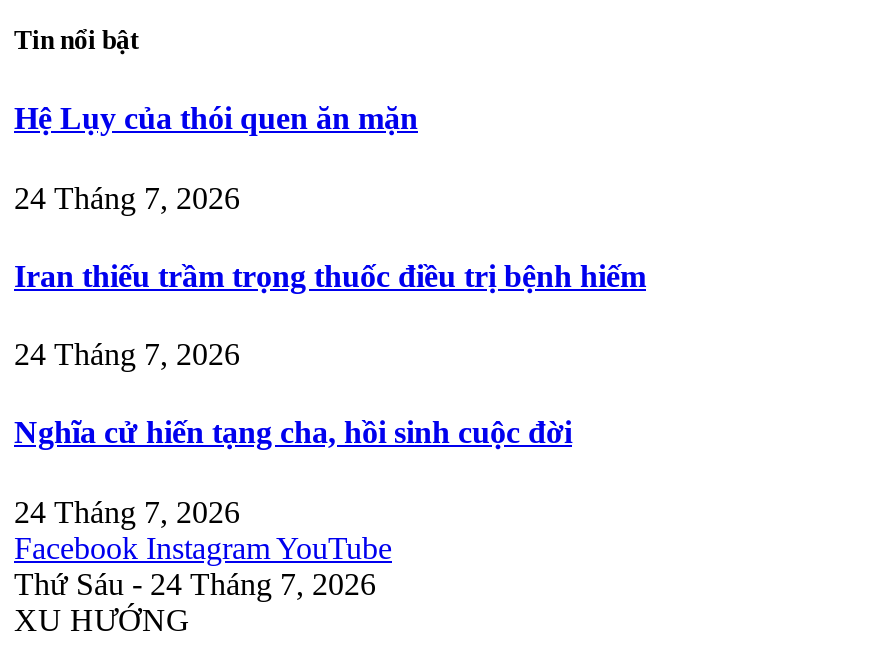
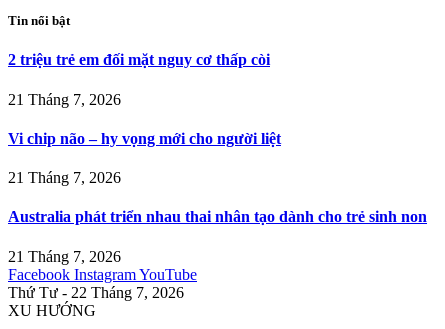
- Hệ Lụy của thói quen ăn mặn
+ 2 triệu trẻ em đối mặt nguy cơ thấp còi

- 24 Tháng 7, 2026
+ 21 Tháng 7, 2026

- Iran thiếu trầm trọng thuốc điều trị bệnh hiếm
+ Vi chip não – hy vọng mới cho người liệt

- 24 Tháng 7, 2026
+ 21 Tháng 7, 2026

- Nghĩa cử hiến tạng cha, hồi sinh cuộc đời
+ Australia phát triển nhau thai nhân tạo dành cho trẻ sinh non

- 24 Tháng 7, 2026
+ 21 Tháng 7, 2026

- Thứ Sáu - 24 Tháng 7, 2026
+ Thứ Tư - 22 Tháng 7, 2026
